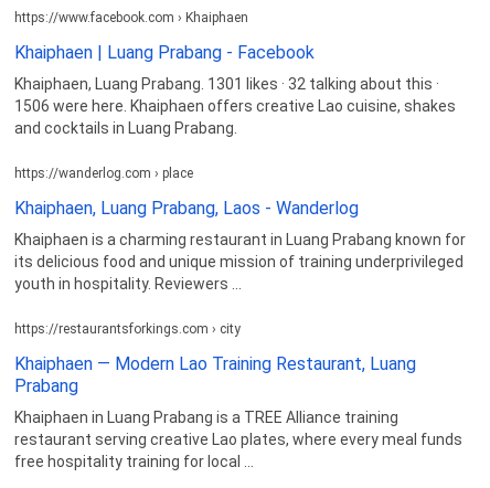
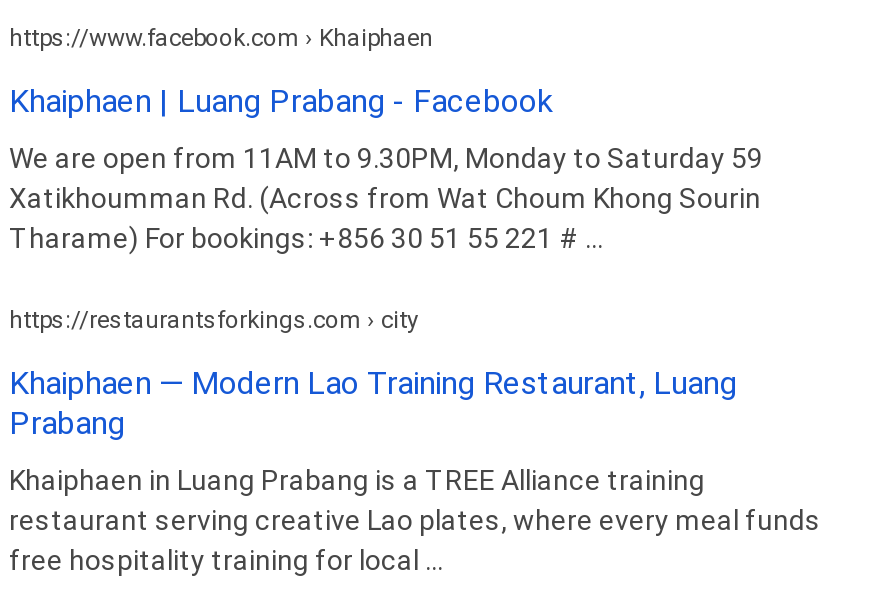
- Khaiphaen, Luang Prabang. 1301 likes · 32 talking about this ·
- 1506 were here. Khaiphaen offers creative Lao cuisine, shakes
- and cocktails in Luang Prabang.
- https://wanderlog.com › place
- Khaiphaen, Luang Prabang, Laos - Wanderlog
- Khaiphaen is a charming restaurant in Luang Prabang known for
- its delicious food and unique mission of training underprivileged
- youth in hospitality. Reviewers ...
+ We are open from 11AM to 9.30PM, Monday to Saturday 59
+ Xatikhoumman Rd. (Across from Wat Choum Khong Sourin
+ Tharame) For bookings: +856 30 51 55 221 # ...
